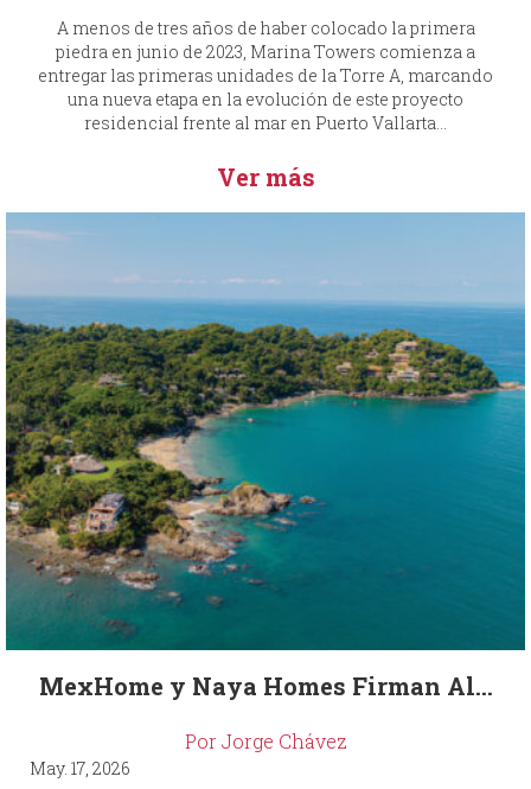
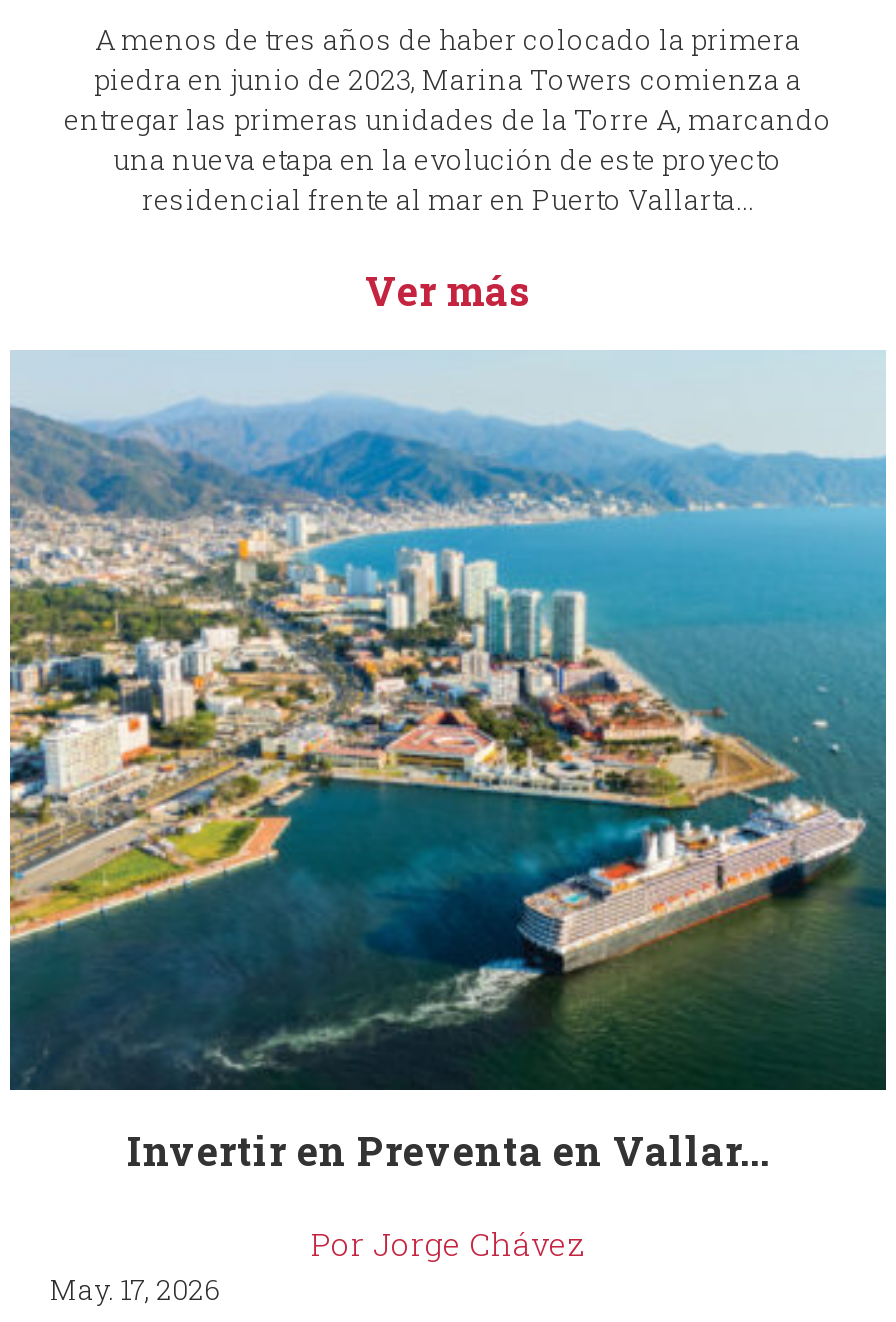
- [image]
- MexHome y Naya Homes Firman Al...
+ [image]
+ Invertir en Preventa en Vallar...
